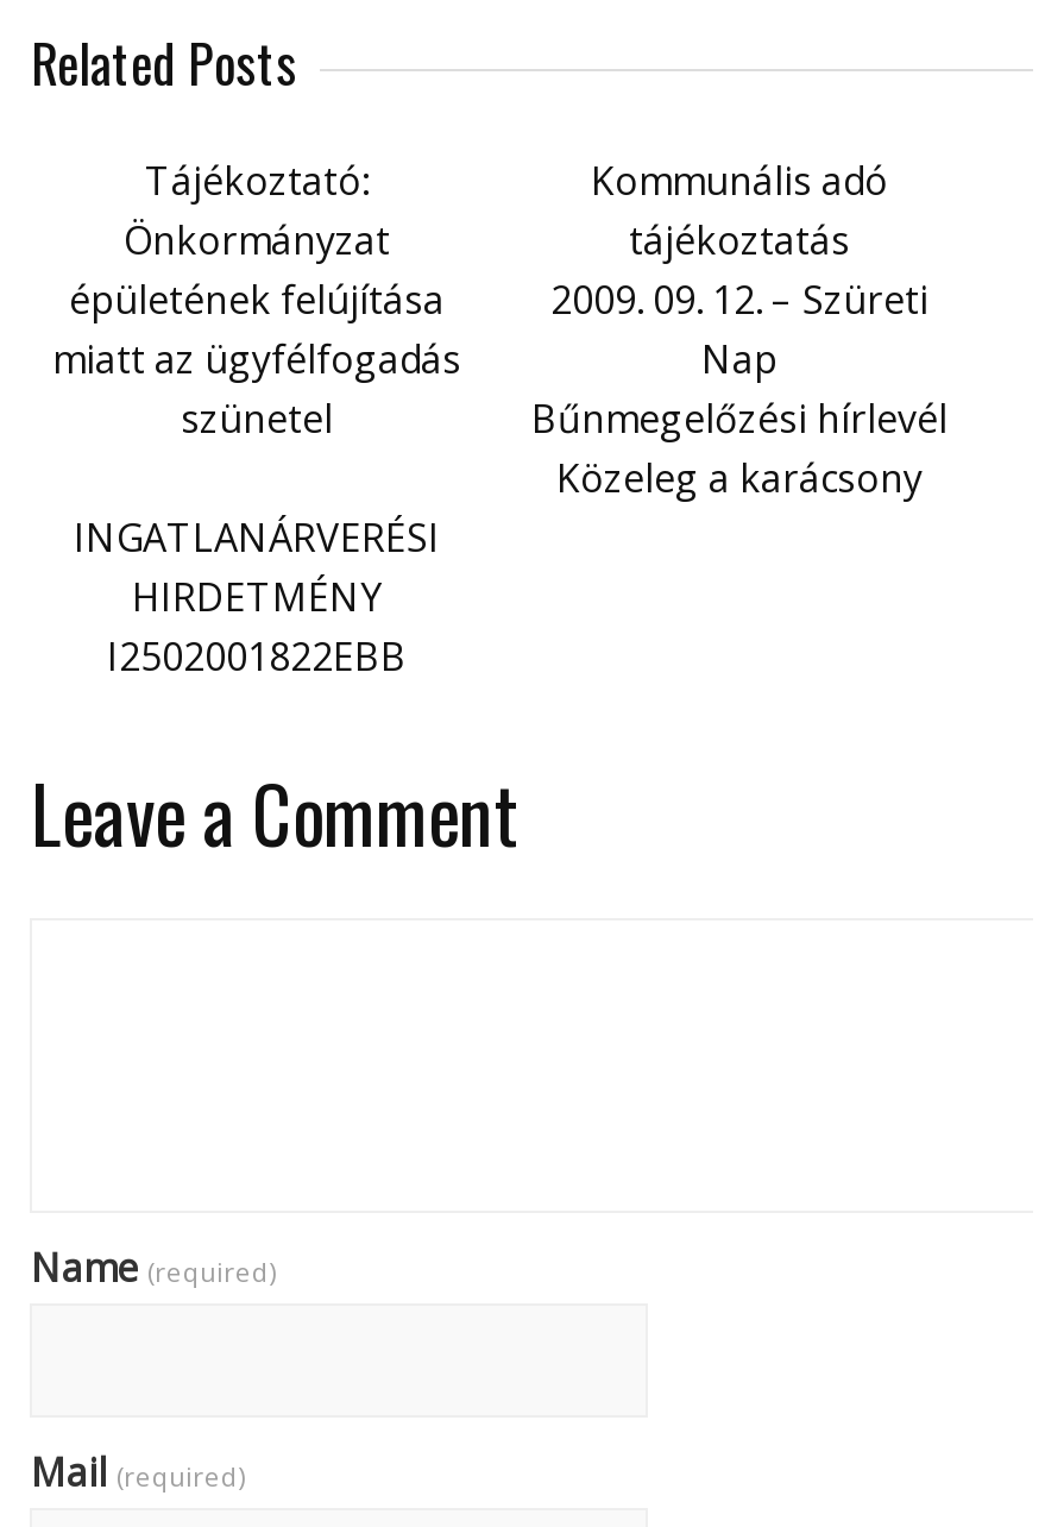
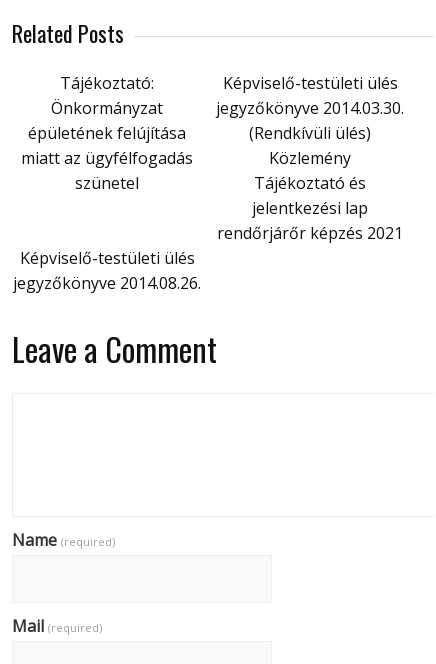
- Kommunális adó
- tájékoztatás
- 2009. 09. 12. – Szüreti
- Nap
- Bűnmegelőzési hírlevél
- Közeleg a karácsony
- INGATLANÁRVERÉSI
- HIRDETMÉNY
- I2502001822EBB
+ Képviselő-testületi ülés
+ jegyzőkönyve 2014.03.30.
+ (Rendkívüli ülés)
+ Közlemény
+ Tájékoztató és
+ jelentkezési lap
+ rendőrjárőr képzés 2021
+ Képviselő-testületi ülés
+ jegyzőkönyve 2014.08.26.
